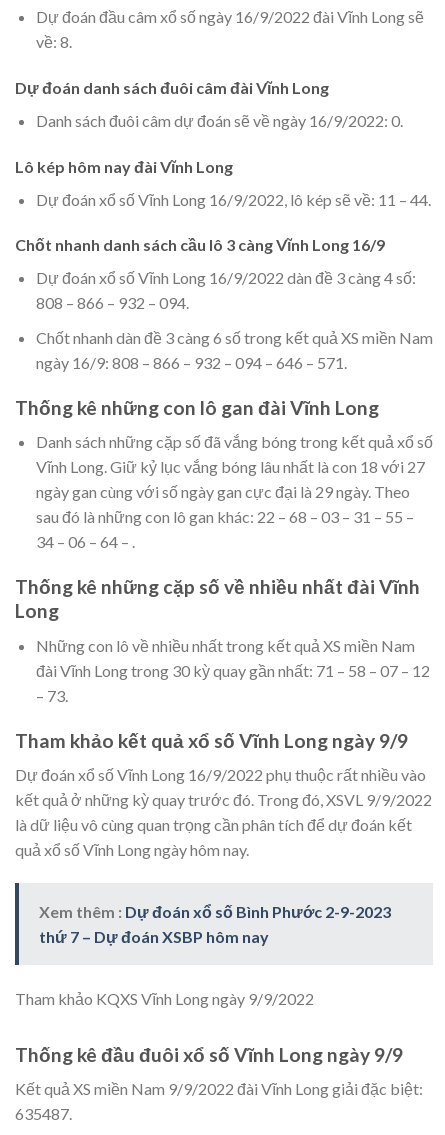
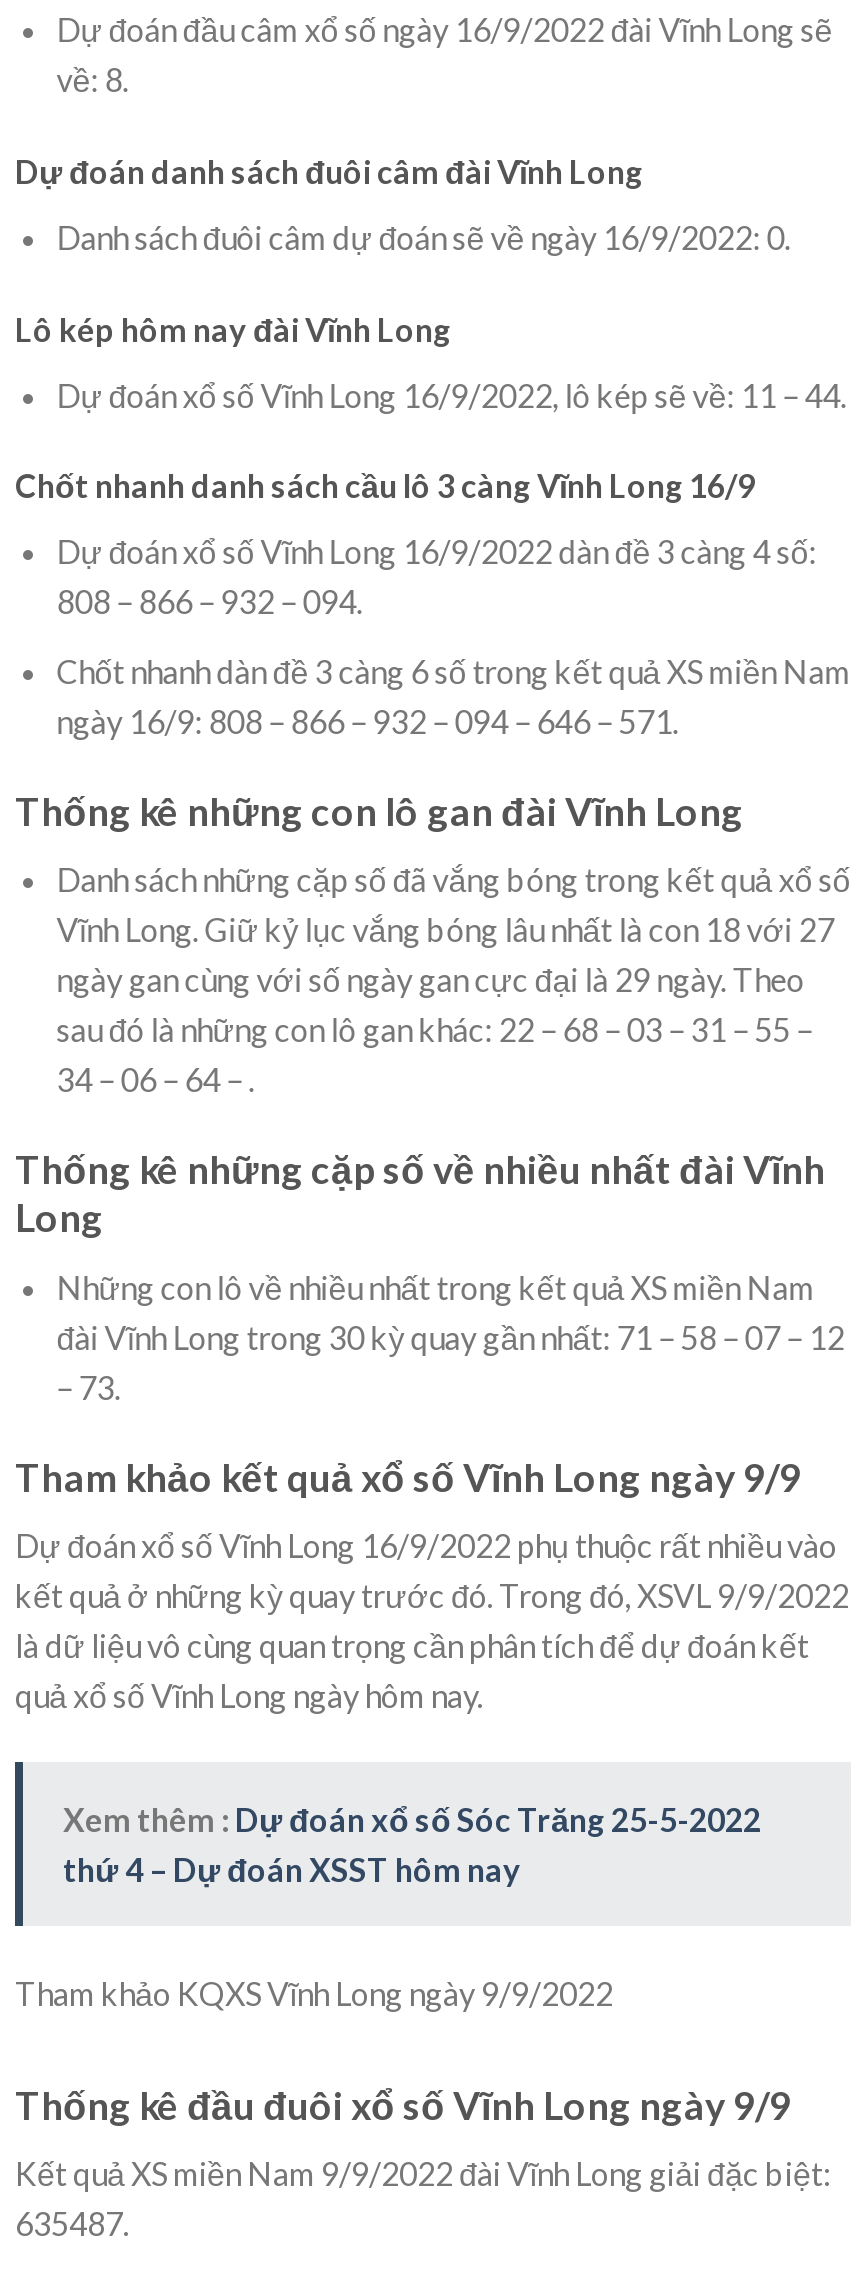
- Xem thêm : Dự đoán xổ số Bình Phước 2-9-2023
+ Xem thêm : Dự đoán xổ số Sóc Trăng 25-5-2022

- thứ 7 – Dự đoán XSBP hôm nay
+ thứ 4 – Dự đoán XSST hôm nay
